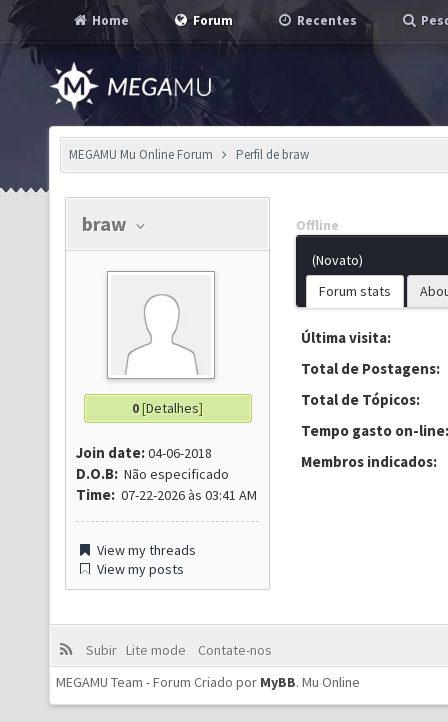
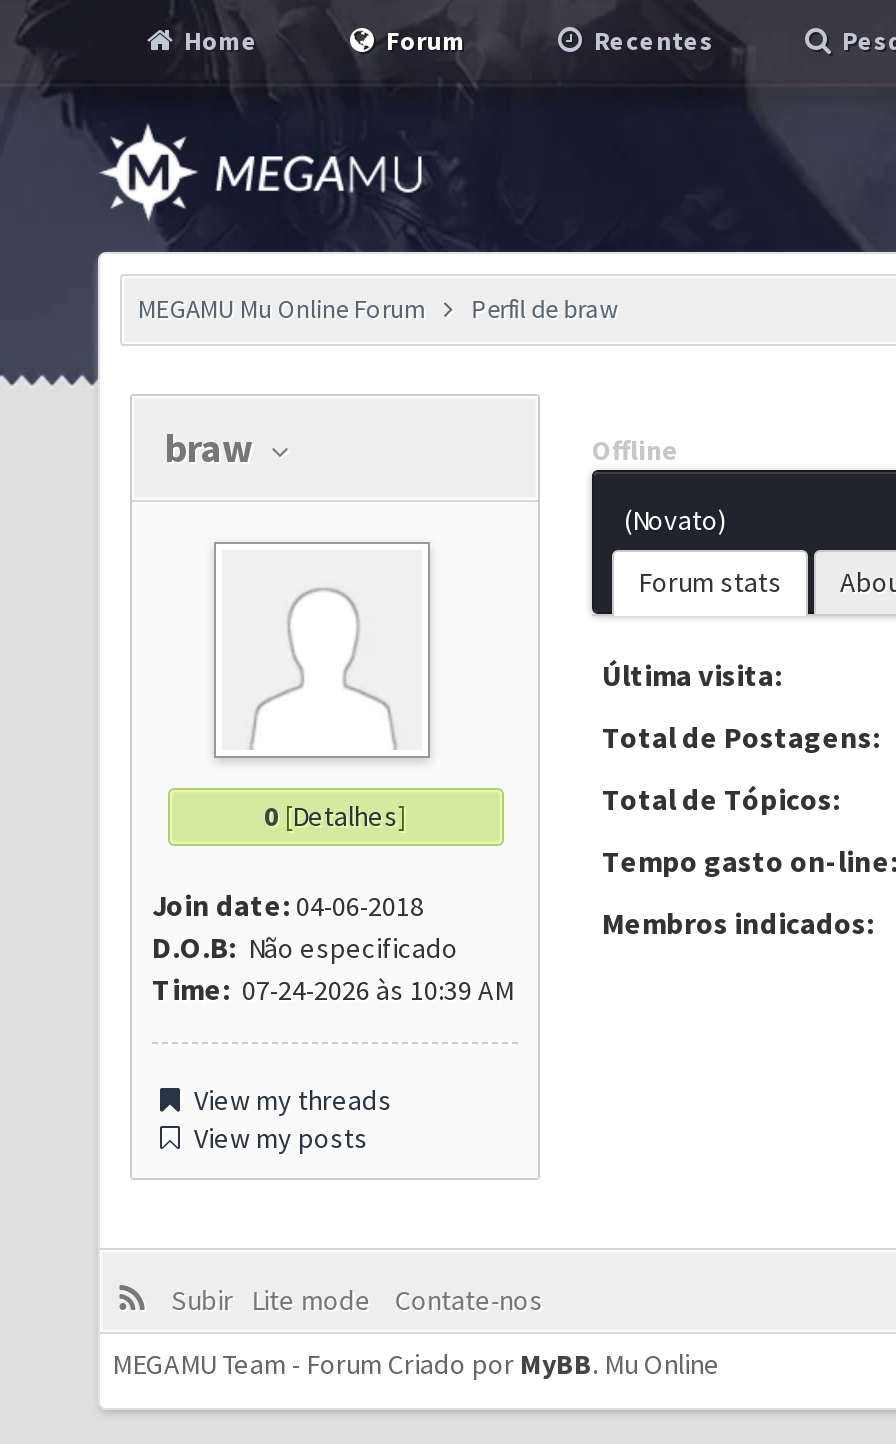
- Time: 07-22-2026 às 03:41 AM
+ Time: 07-24-2026 às 10:39 AM
